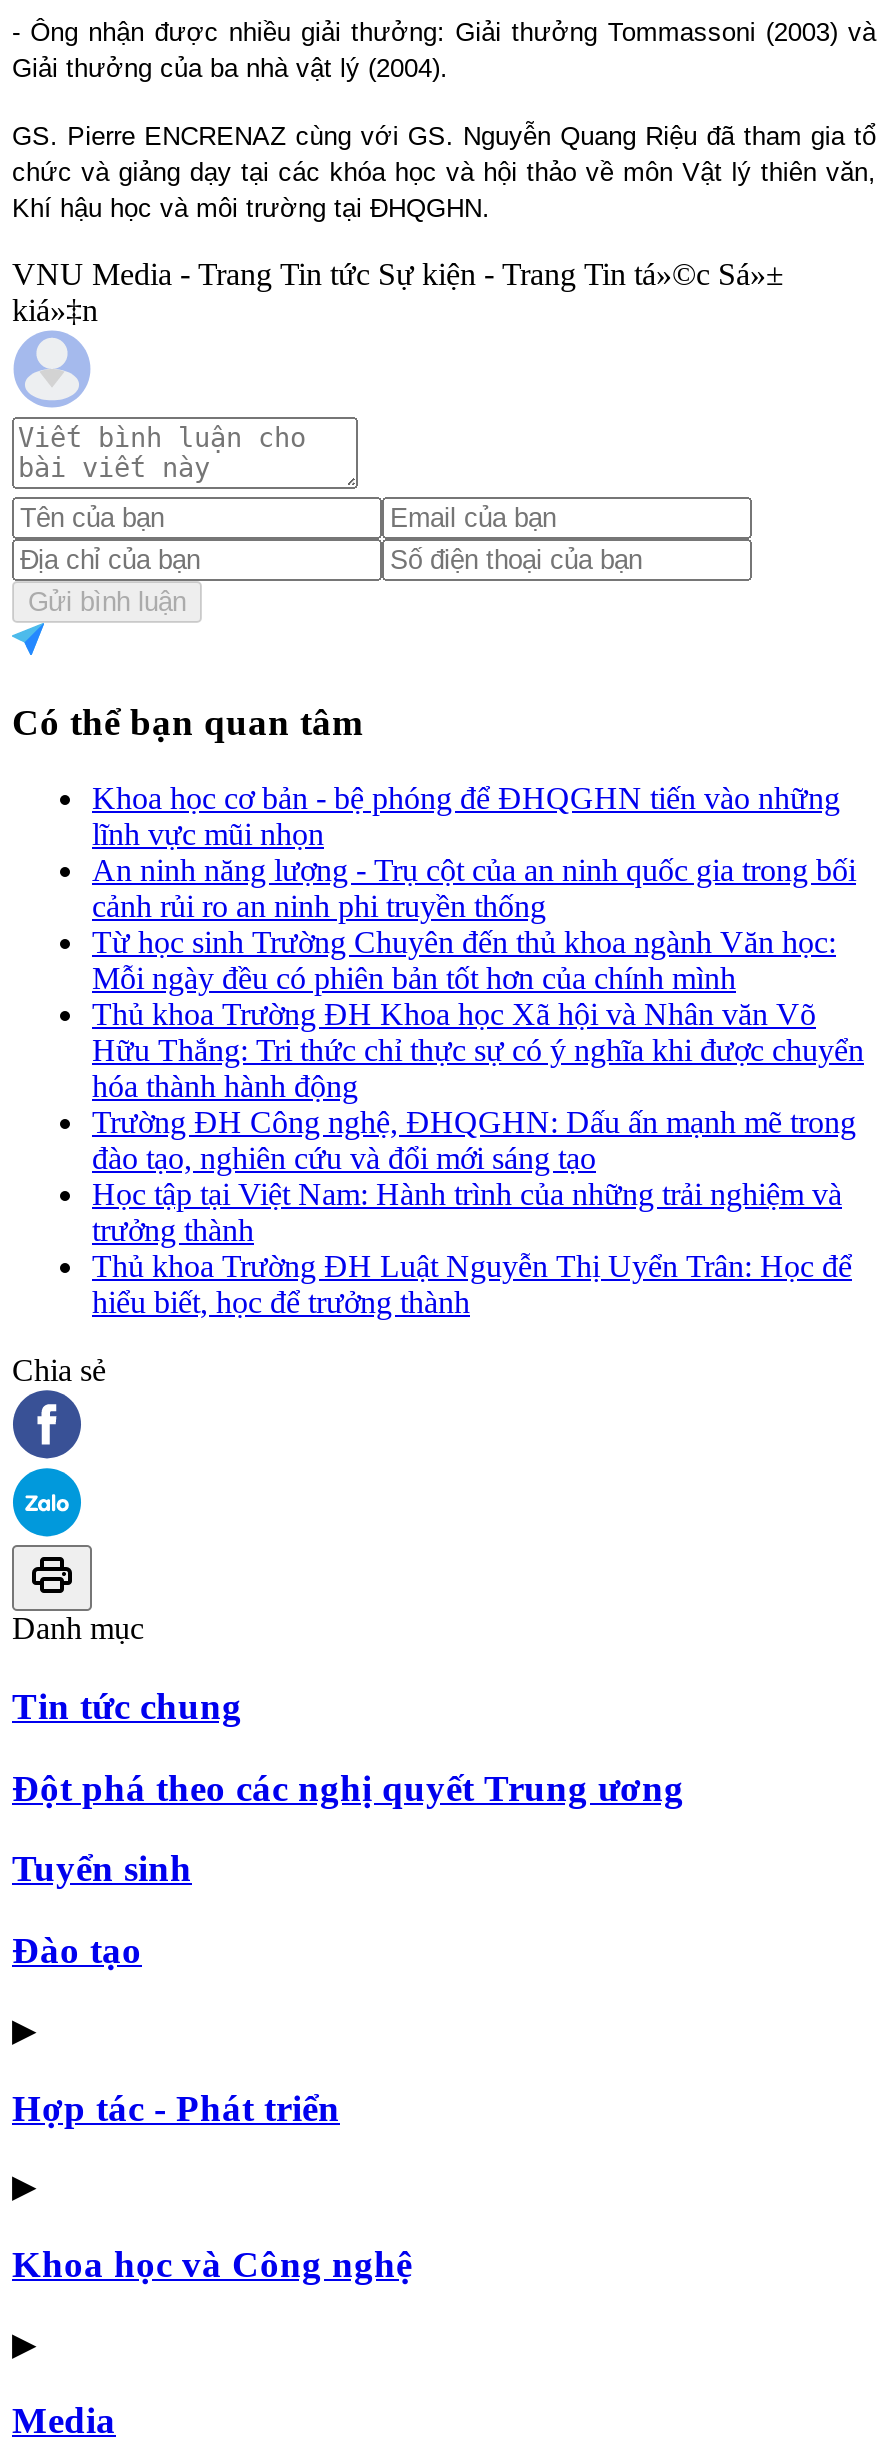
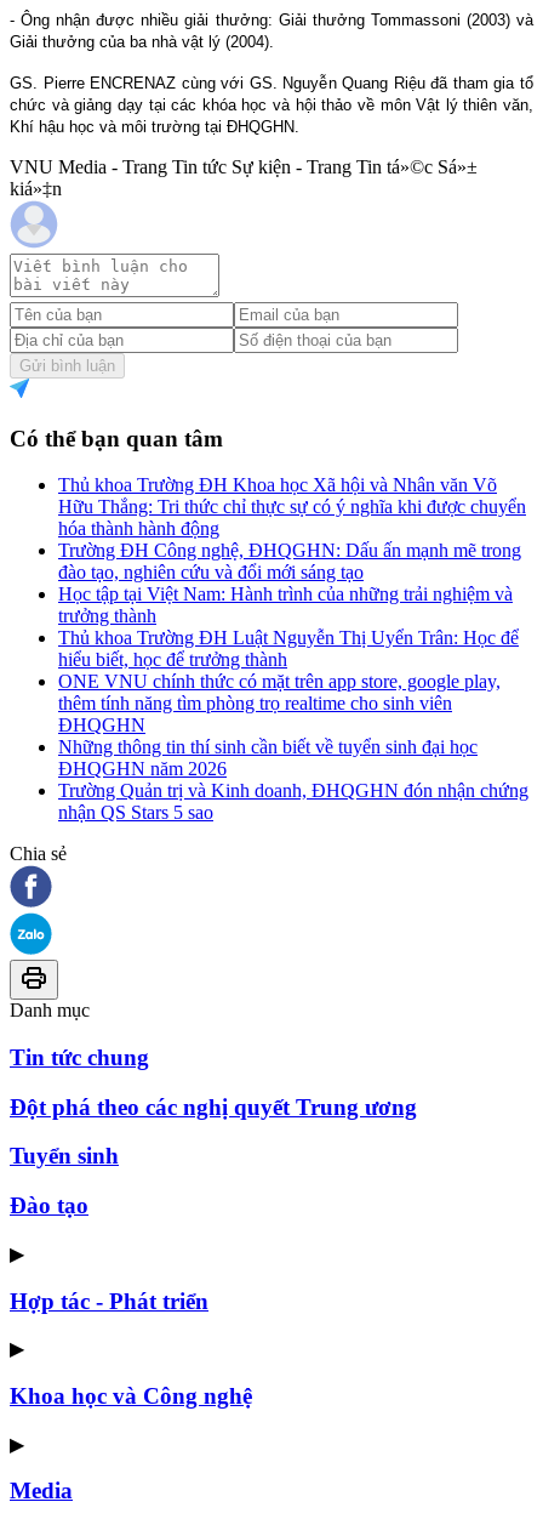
- Khoa học cơ bản - bệ phóng để ĐHQGHN tiến vào những
- lĩnh vực mũi nhọn
- An ninh năng lượng - Trụ cột của an ninh quốc gia trong bối
- cảnh rủi ro an ninh phi truyền thống
- Từ học sinh Trường Chuyên đến thủ khoa ngành Văn học:
- Mỗi ngày đều có phiên bản tốt hơn của chính mình

moved up: Thủ khoa Trường ĐH Khoa học Xã hội và Nhân văn Võ | Hữu Thắng: Tri thức chỉ thực sự có ý nghĩa khi được chuyển | hóa thành hành động | ... | Thủ khoa Trường ĐH Luật Nguyễn Thị Uyển Trân: Học để | hiểu biết, học để trưởng thành

+ ONE VNU chính thức có mặt trên app store, google play,
+ thêm tính năng tìm phòng trọ realtime cho sinh viên
+ ĐHQGHN
+ Những thông tin thí sinh cần biết về tuyển sinh đại học
+ ĐHQGHN năm 2026
+ Trường Quản trị và Kinh doanh, ĐHQGHN đón nhận chứng
+ nhận QS Stars 5 sao
